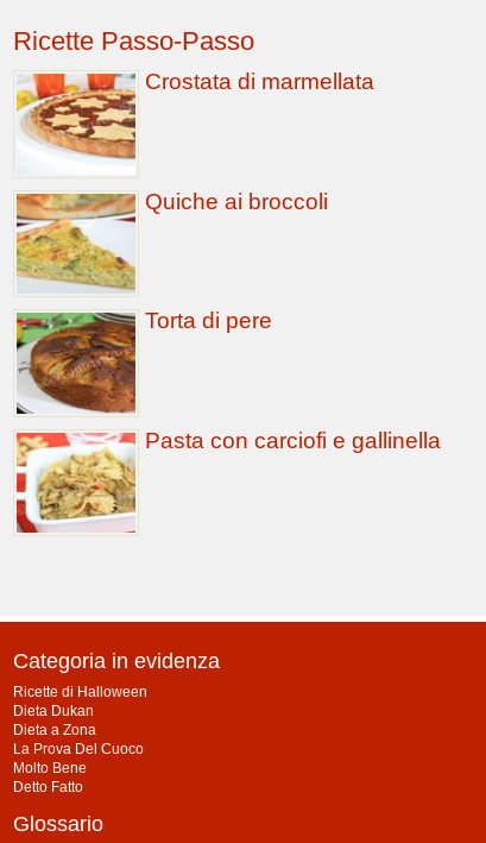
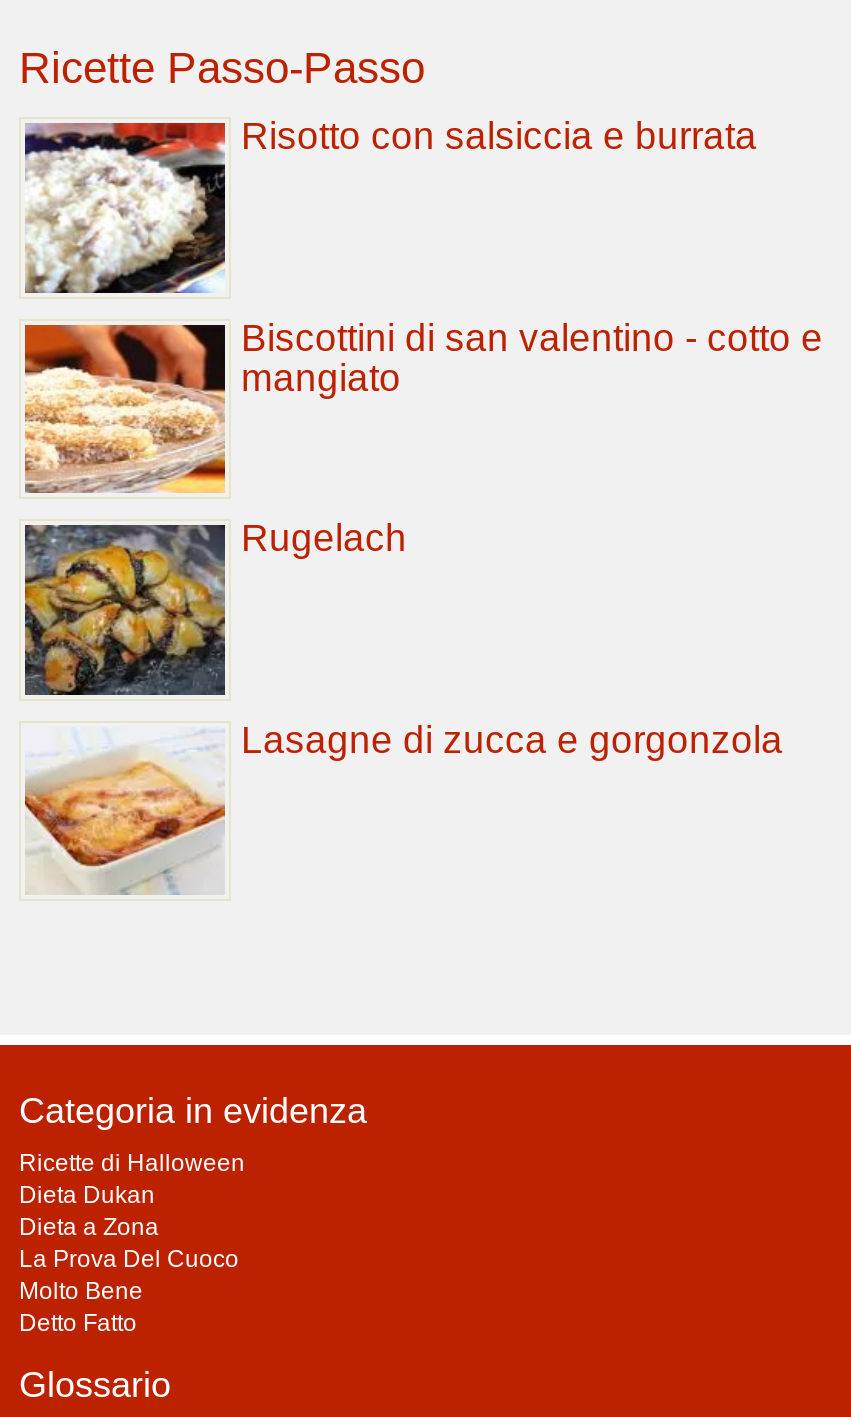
- [image]
- Crostata di marmellata
+ [image]
+ Risotto con salsiccia e burrata

- [image]
- Quiche ai broccoli
+ [image]
+ Biscottini di san valentino - cotto e
+ mangiato

- [image]
- Torta di pere
+ [image]
+ Rugelach

- [image]
- Pasta con carciofi e gallinella
+ [image]
+ Lasagne di zucca e gorgonzola
